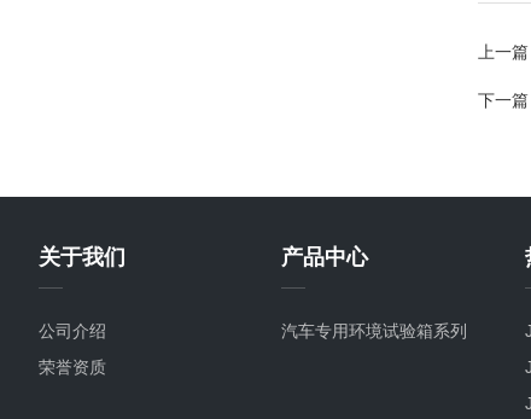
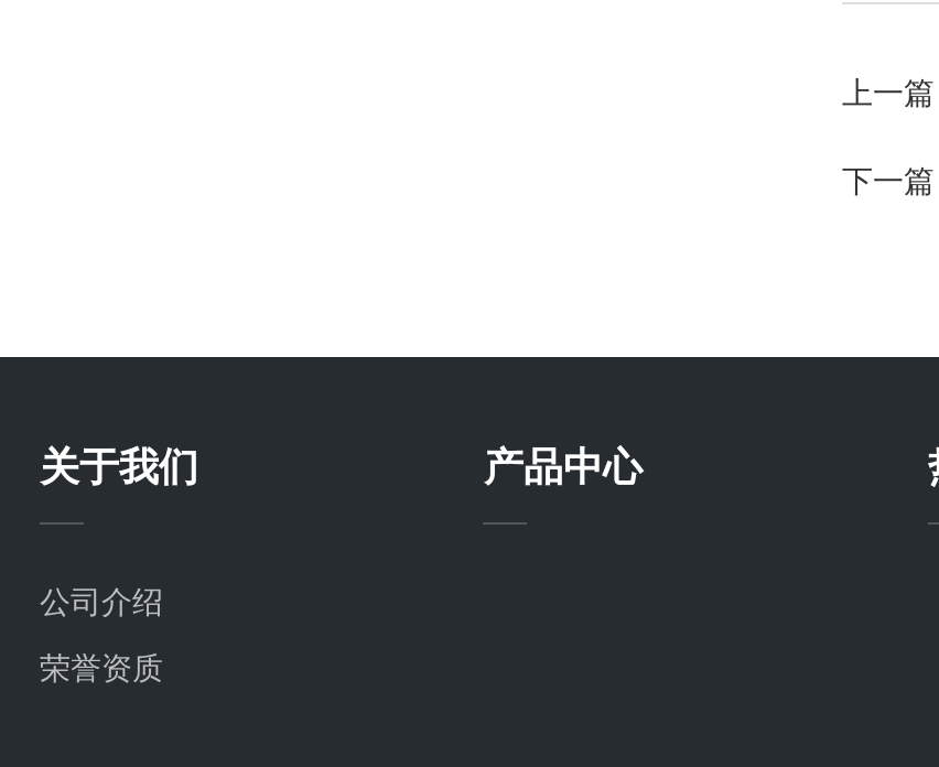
- 汽车专用环境试验箱系列
